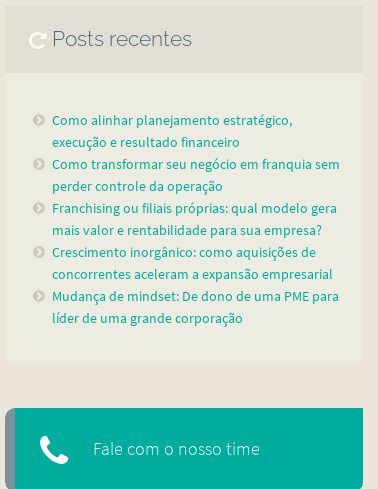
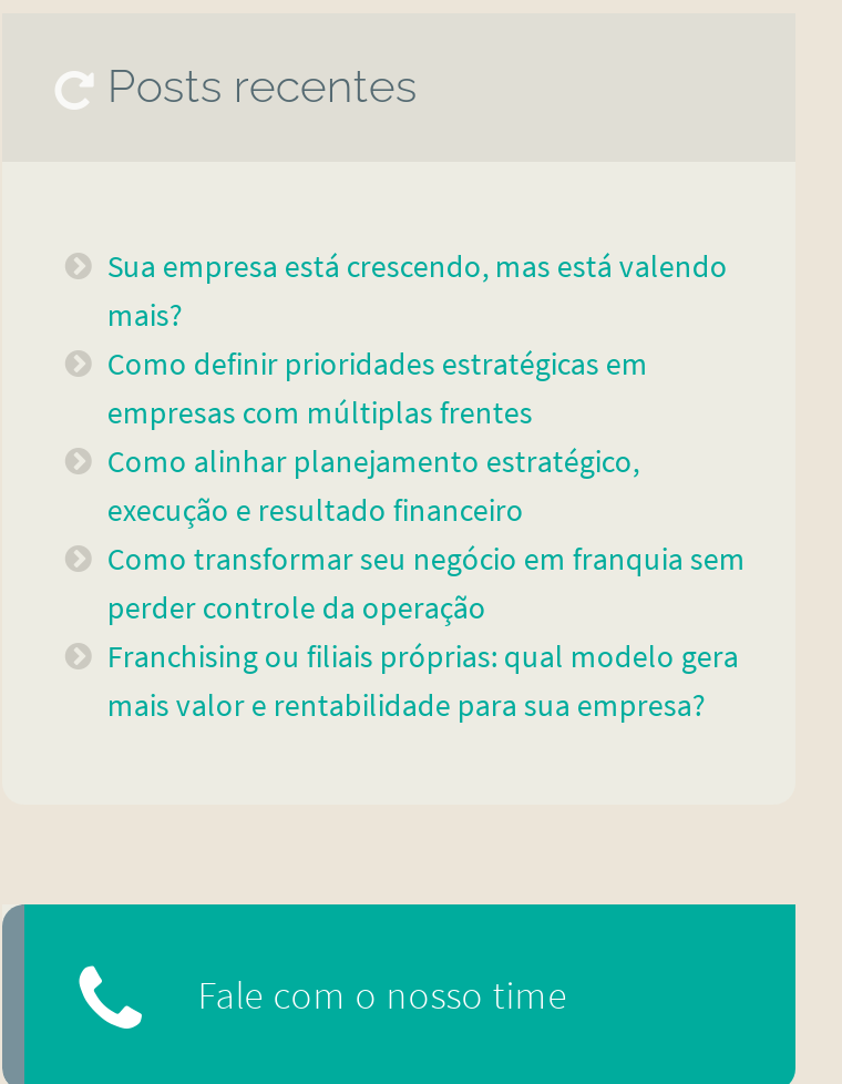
+ Sua empresa está crescendo, mas está valendo
+ mais?
+ Como definir prioridades estratégicas em
+ empresas com múltiplas frentes

moved down: Como alinhar planejamento estratégico, | execução e resultado financeiro | Como transformar seu negócio em franquia sem | perder controle da operação | Franchising ou filiais próprias: qual modelo gera | mais valor e rentabilidade para sua empresa?

- Crescimento inorgânico: como aquisições de
- concorrentes aceleram a expansão empresarial
- Mudança de mindset: De dono de uma PME para
- líder de uma grande corporação
